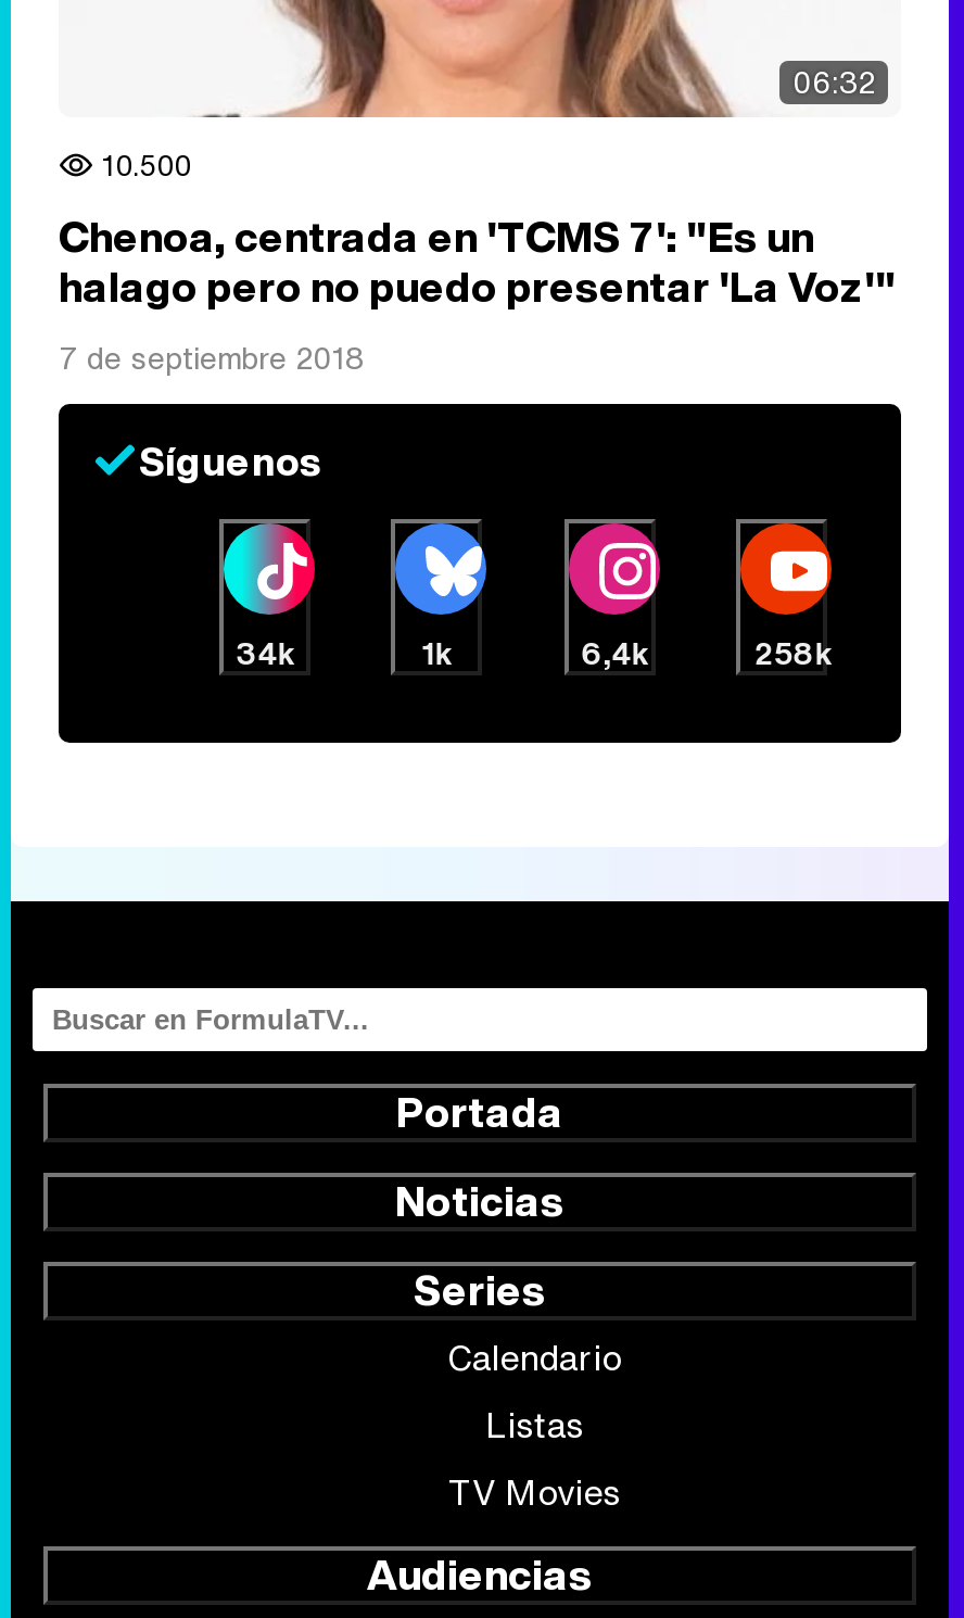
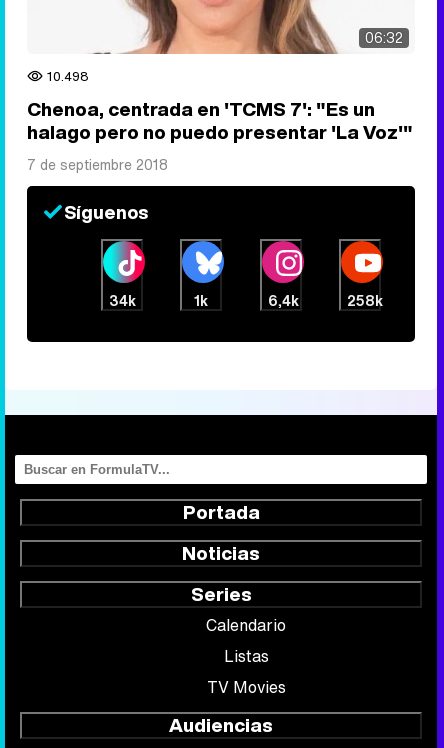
- 10.500
+ 10.498
